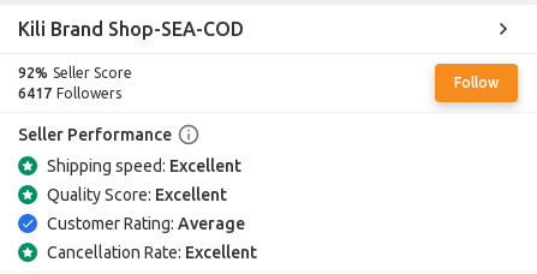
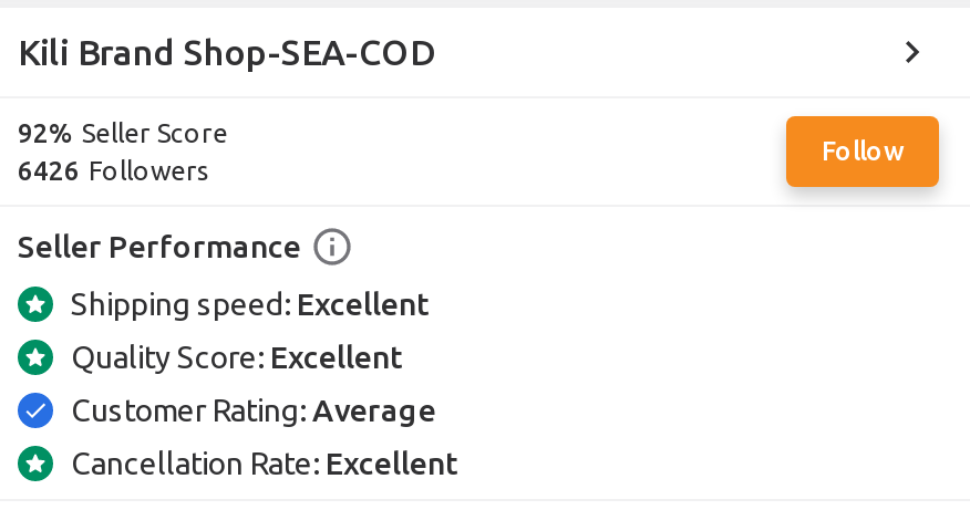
- 6417 Followers
+ 6426 Followers
